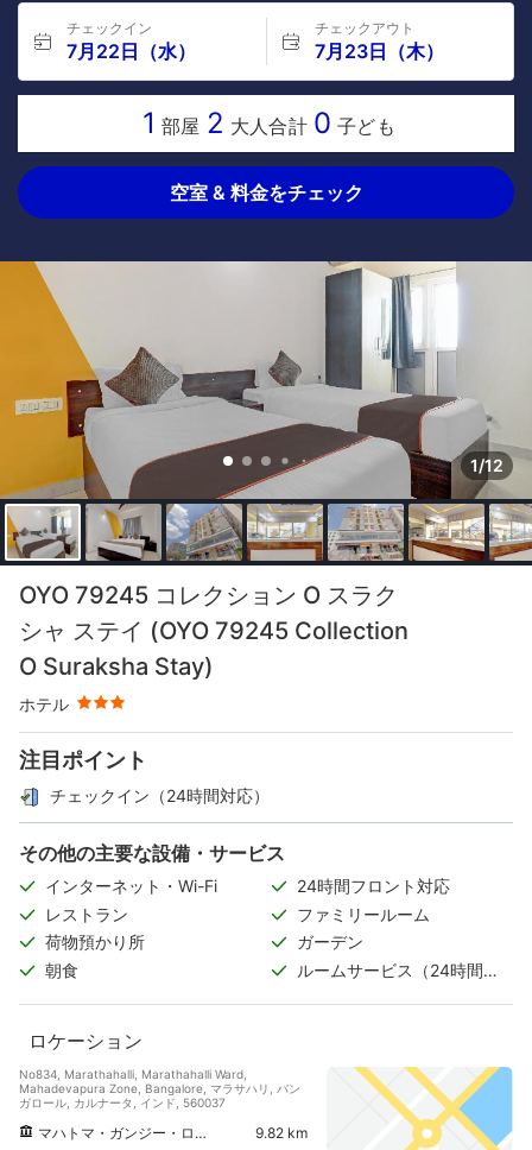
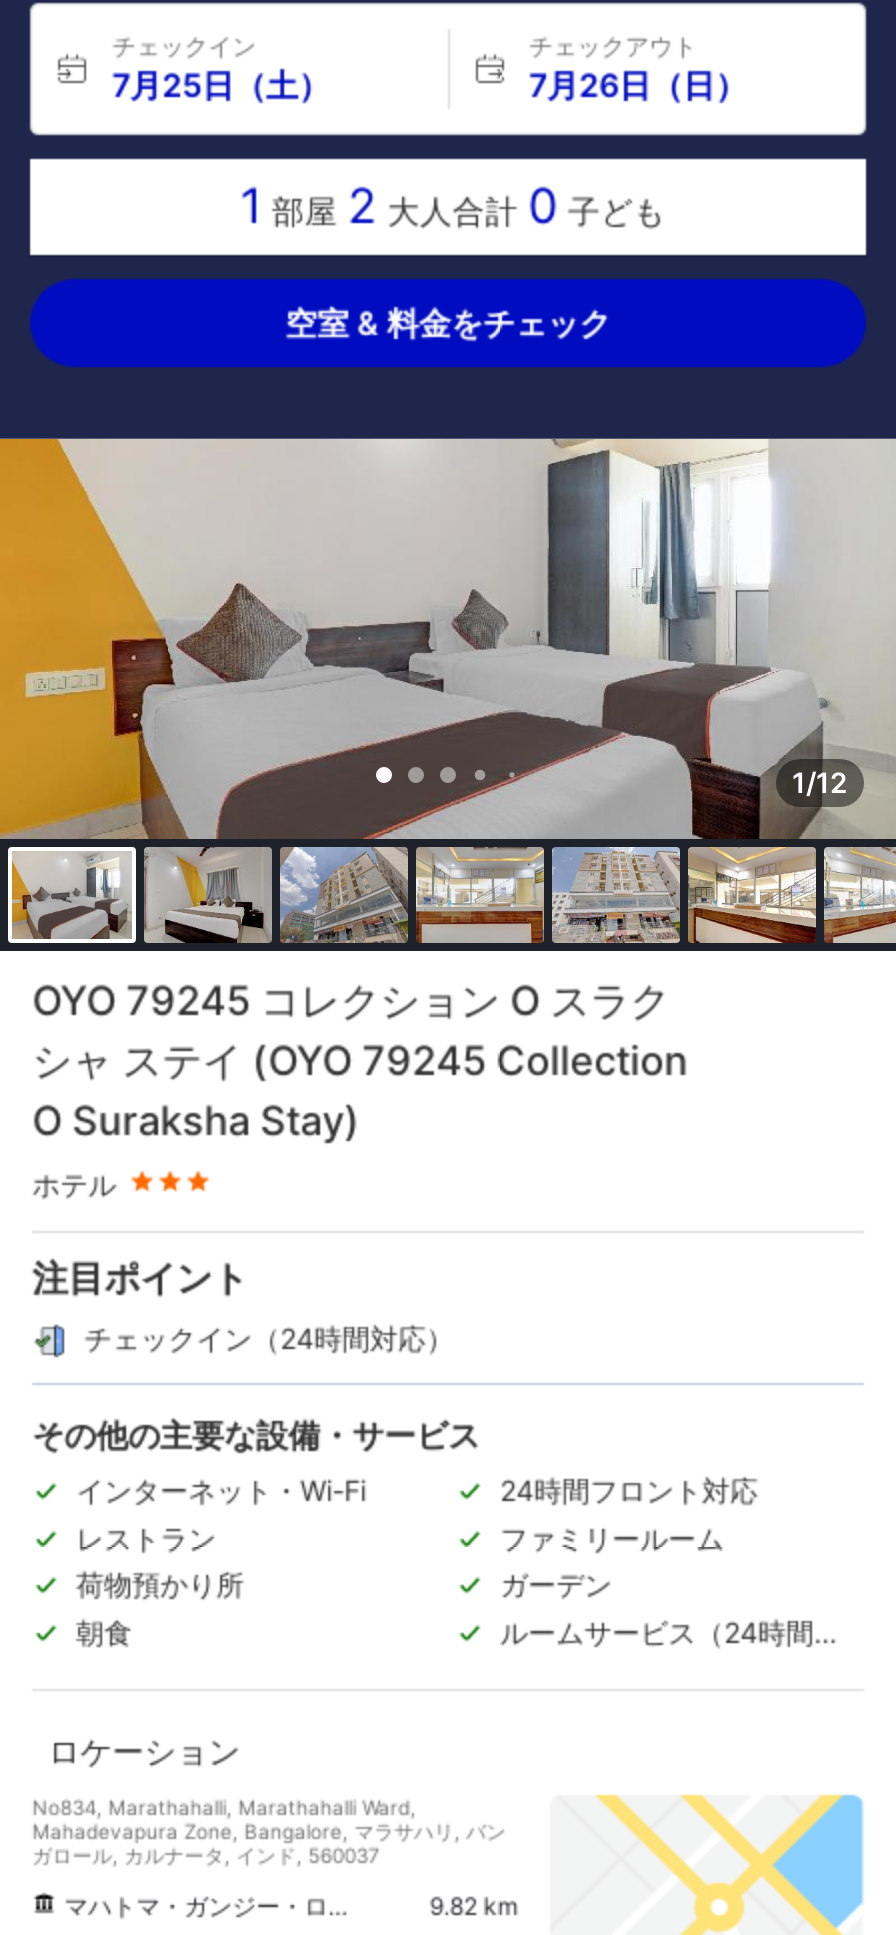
- 7月22日（水）
+ 7月25日（土）

- 7月23日（木）
+ 7月26日（日）
